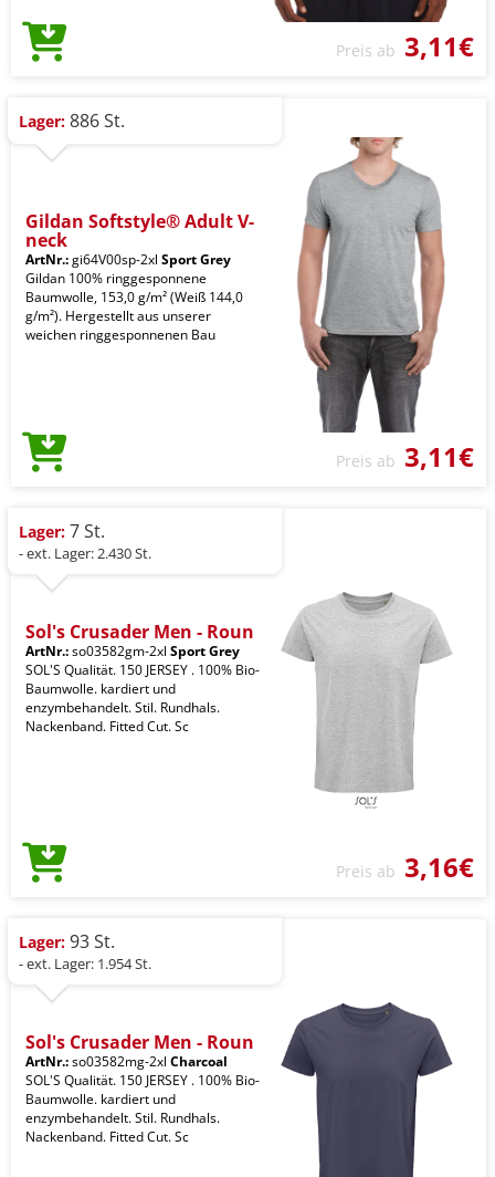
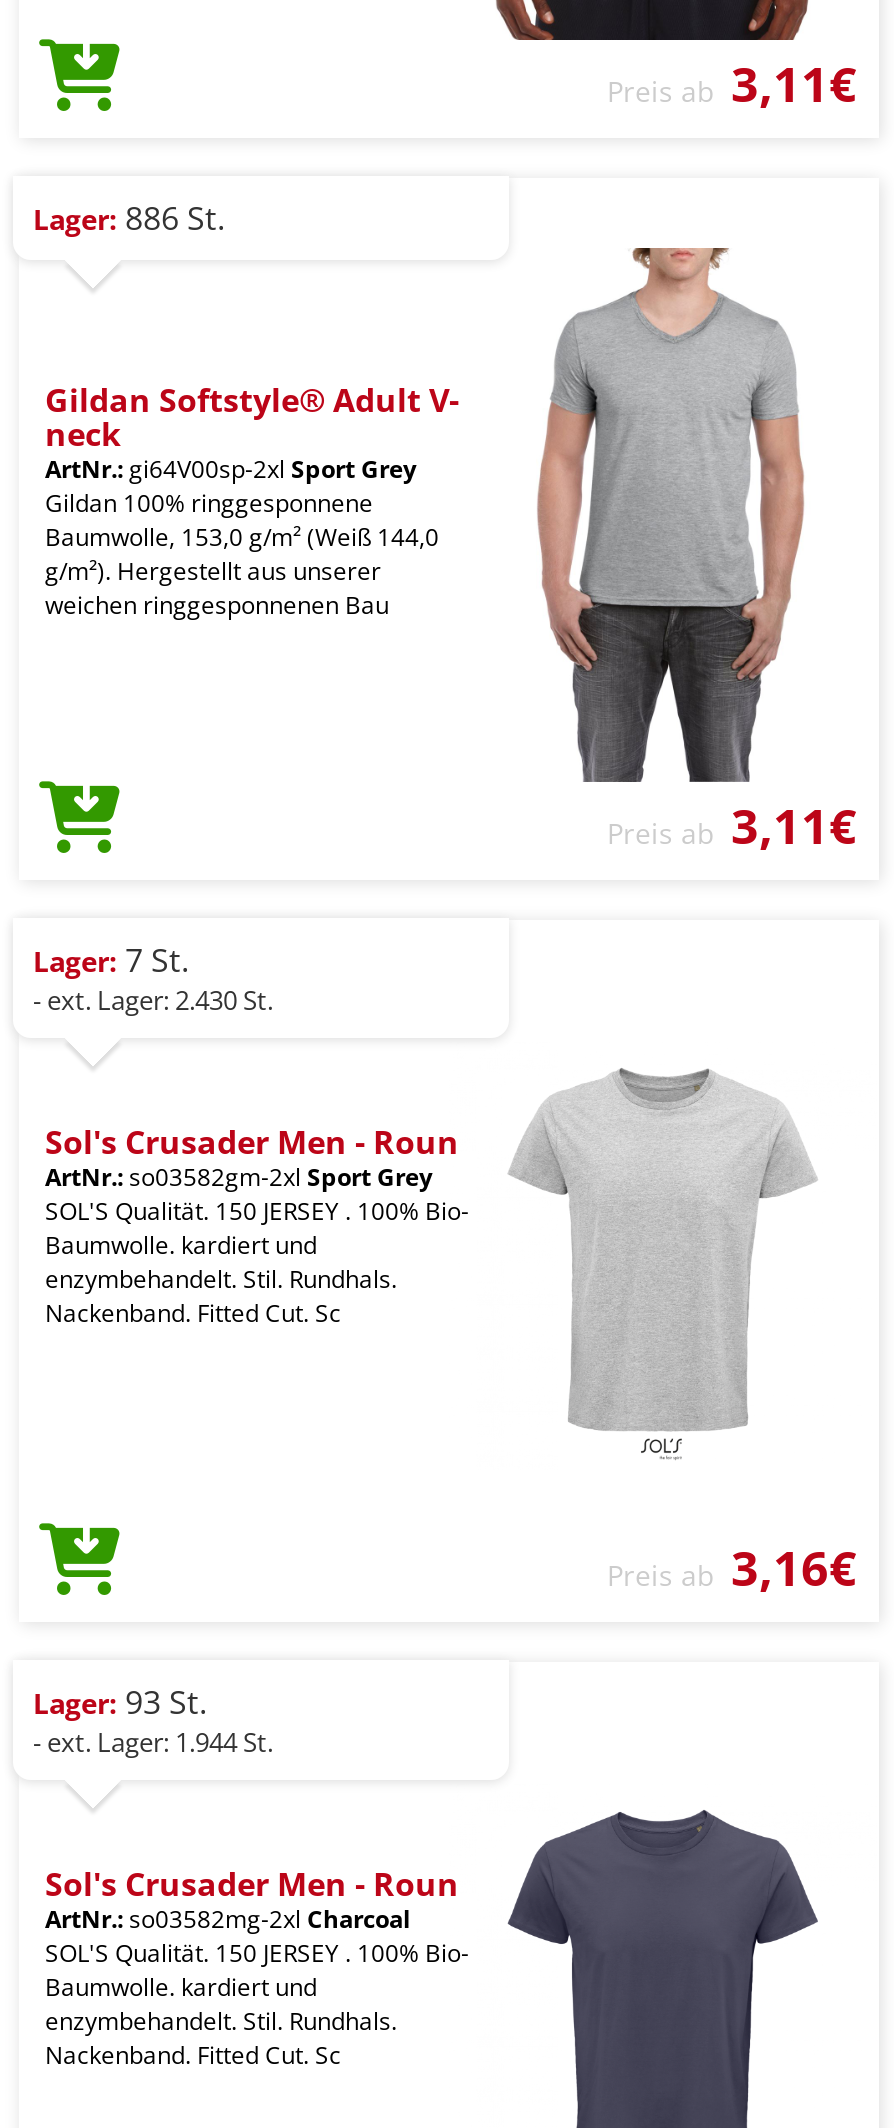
- - ext. Lager: 1.954 St.
+ - ext. Lager: 1.944 St.
